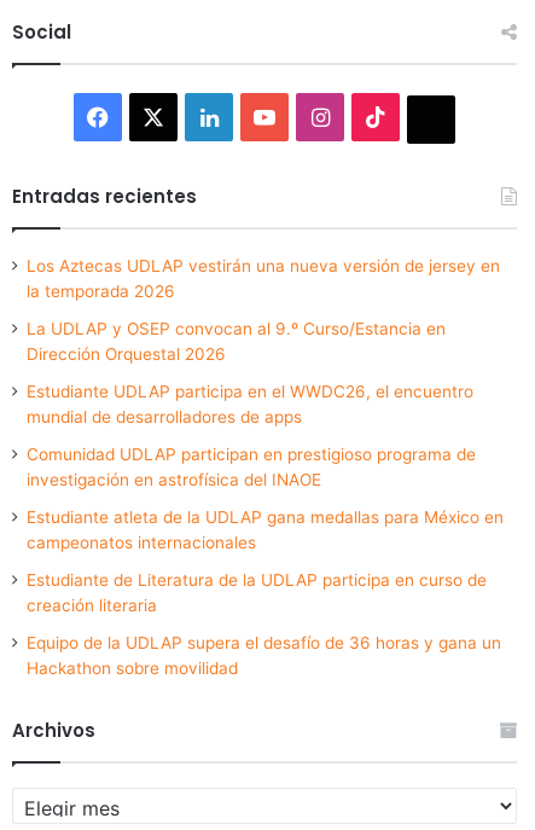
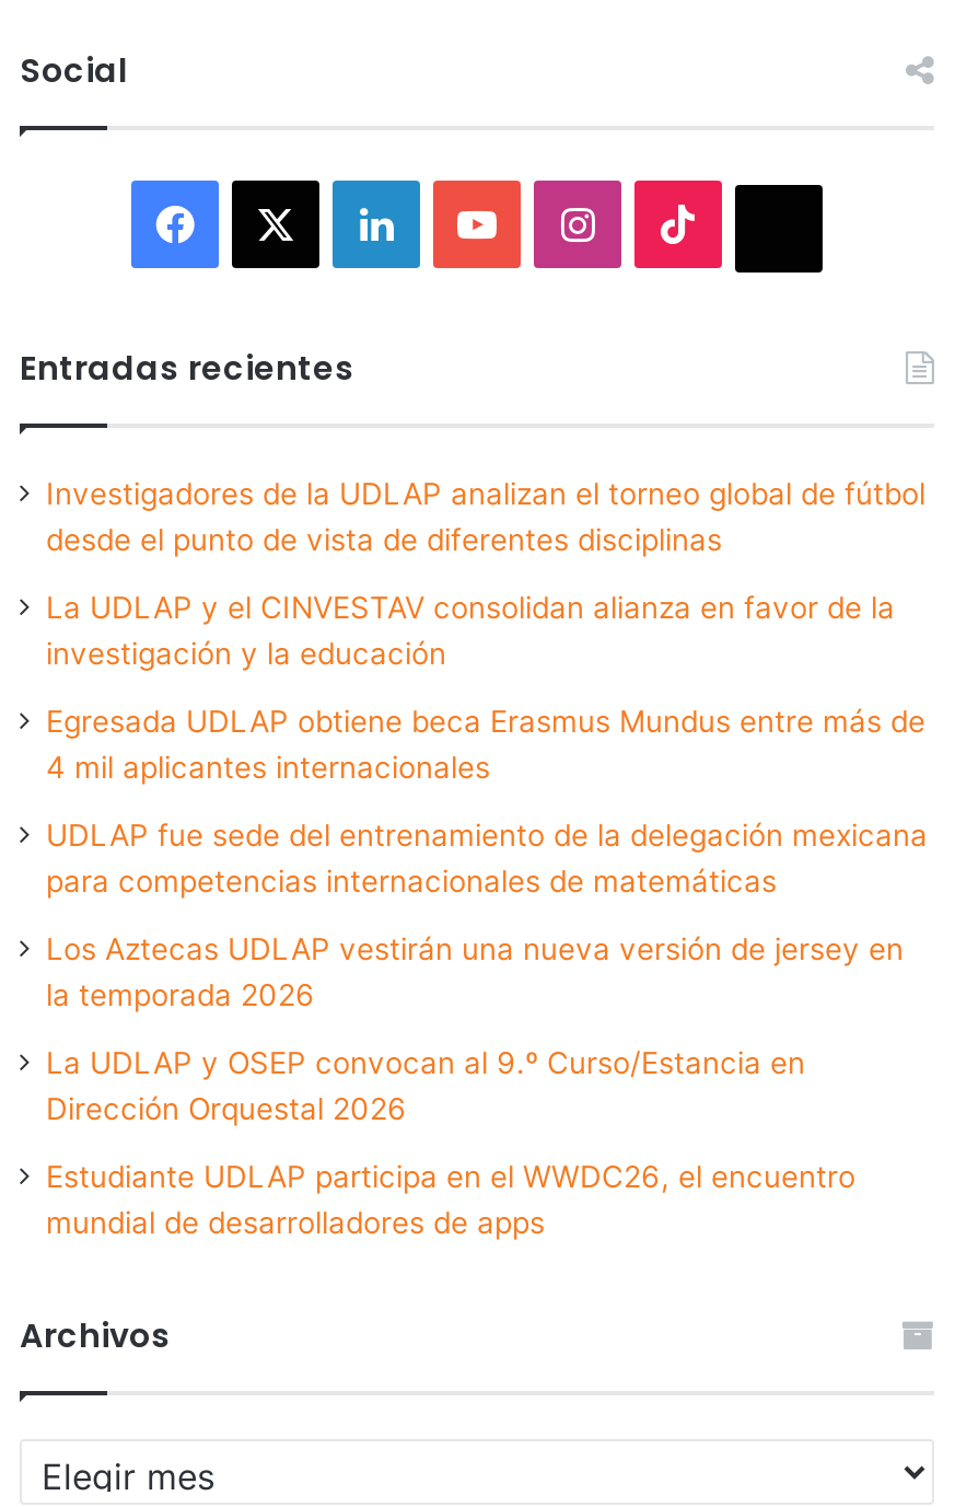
+ Investigadores de la UDLAP analizan el torneo global de fútbol
+ desde el punto de vista de diferentes disciplinas
+ La UDLAP y el CINVESTAV consolidan alianza en favor de la
+ investigación y la educación
+ Egresada UDLAP obtiene beca Erasmus Mundus entre más de
+ 4 mil aplicantes internacionales
+ UDLAP fue sede del entrenamiento de la delegación mexicana
+ para competencias internacionales de matemáticas

moved down: Los Aztecas UDLAP vestirán una nueva versión de jersey en | la temporada 2026 | La UDLAP y OSEP convocan al 9.º Curso/Estancia en | Dirección Orquestal 2026 | Estudiante UDLAP participa en el WWDC26, el encuentro | mundial de desarrolladores de apps

- Comunidad UDLAP participan en prestigioso programa de
- investigación en astrofísica del INAOE
- Estudiante atleta de la UDLAP gana medallas para México en
- campeonatos internacionales
- Estudiante de Literatura de la UDLAP participa en curso de
- creación literaria
- Equipo de la UDLAP supera el desafío de 36 horas y gana un
- Hackathon sobre movilidad
